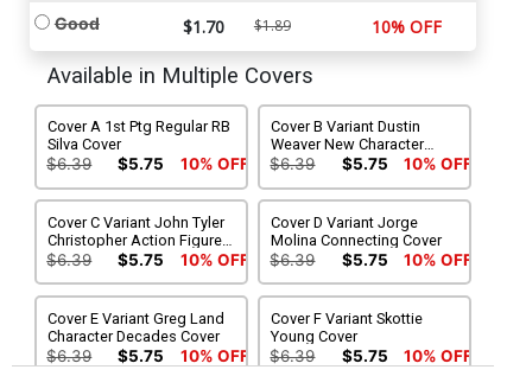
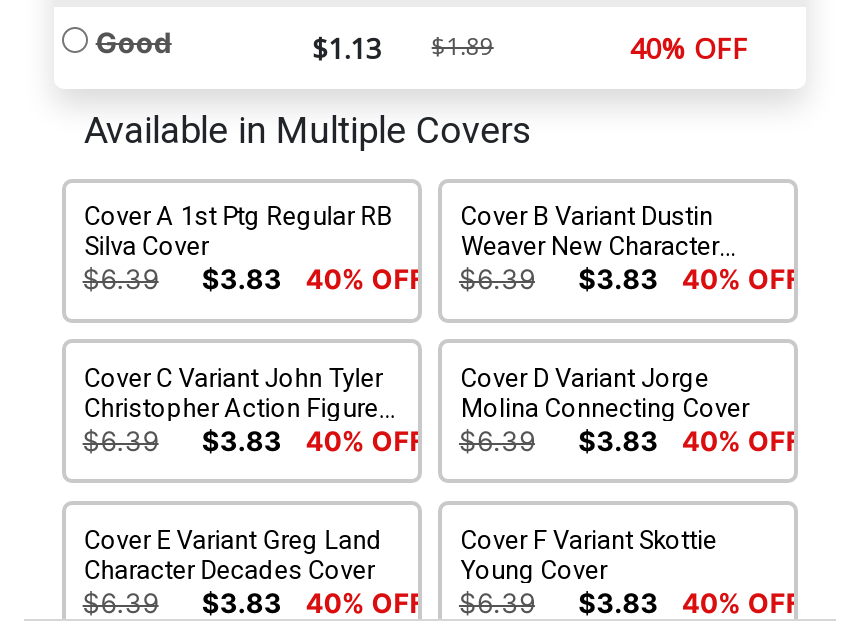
- $1.70
+ $1.13

- 10% OFF
+ 40% OFF

- $5.75
+ $3.83

- 10% OFF
+ 40% OFF

- $5.75
+ $3.83

- 10% OFF
+ 40% OFF

- $5.75
+ $3.83

- 10% OFF
+ 40% OFF

- $5.75
+ $3.83

- 10% OFF
+ 40% OFF

- $5.75
+ $3.83

- 10% OFF
+ 40% OFF

- $5.75
+ $3.83

- 10% OFF
+ 40% OFF
